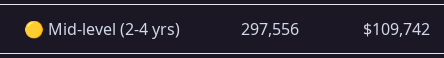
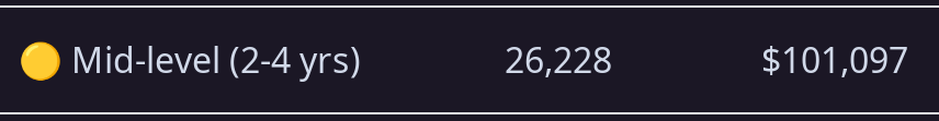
- 297,556
+ 26,228

- $109,742
+ $101,097
